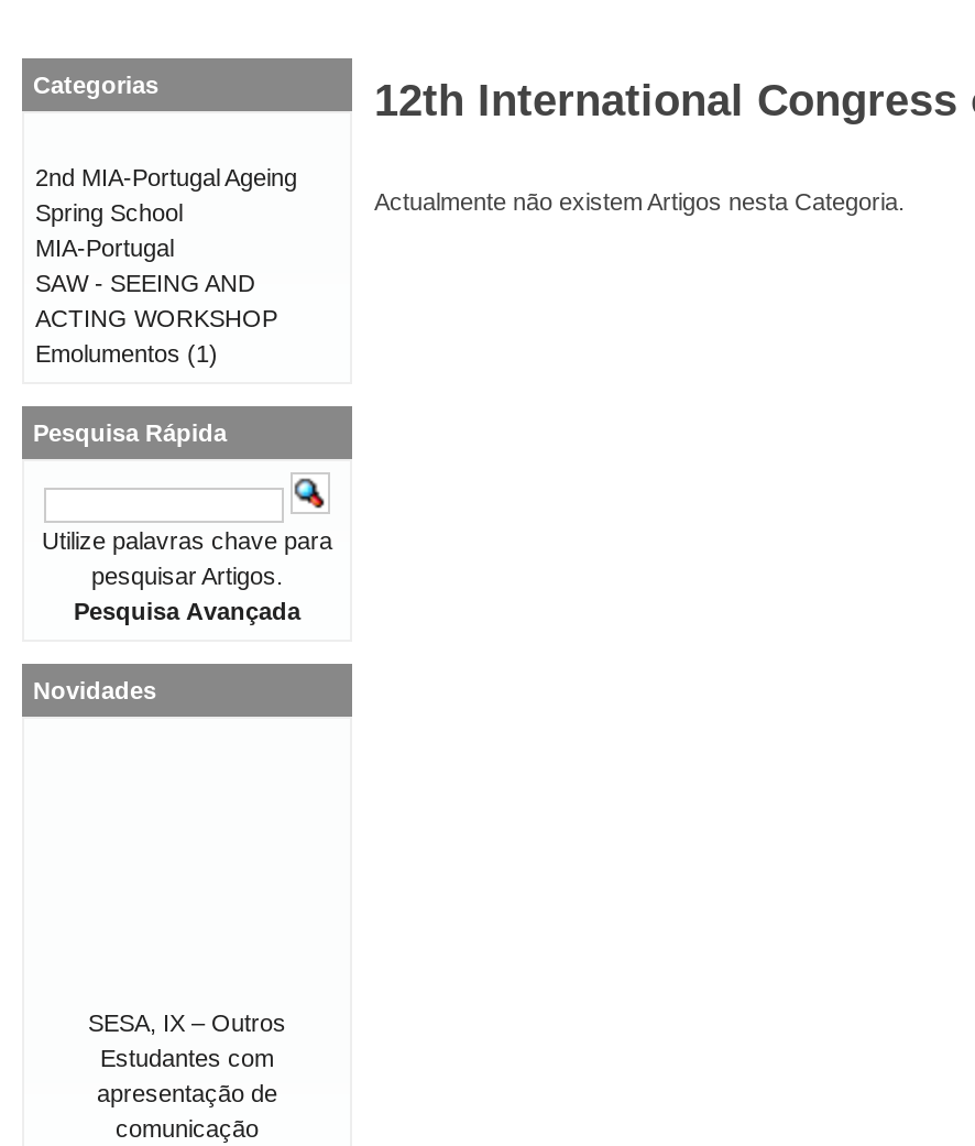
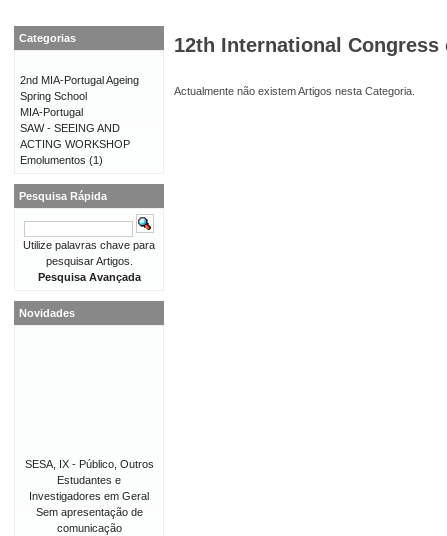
- SESA, IX – Outros
- Estudantes com
- apresentação de
+ SESA, IX - Público, Outros
+ Estudantes e
+ Investigadores em Geral
+ Sem apresentação de
